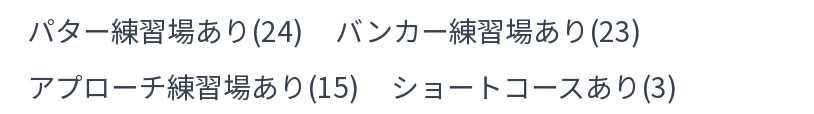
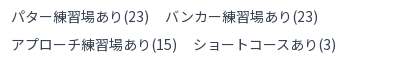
- パター練習場あり(24)
+ パター練習場あり(23)
